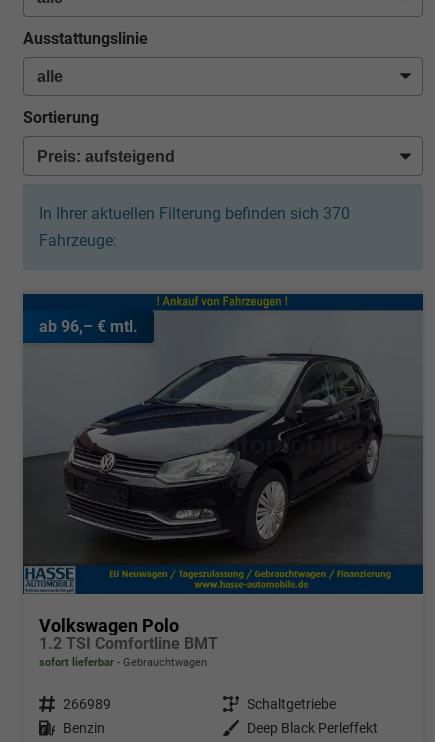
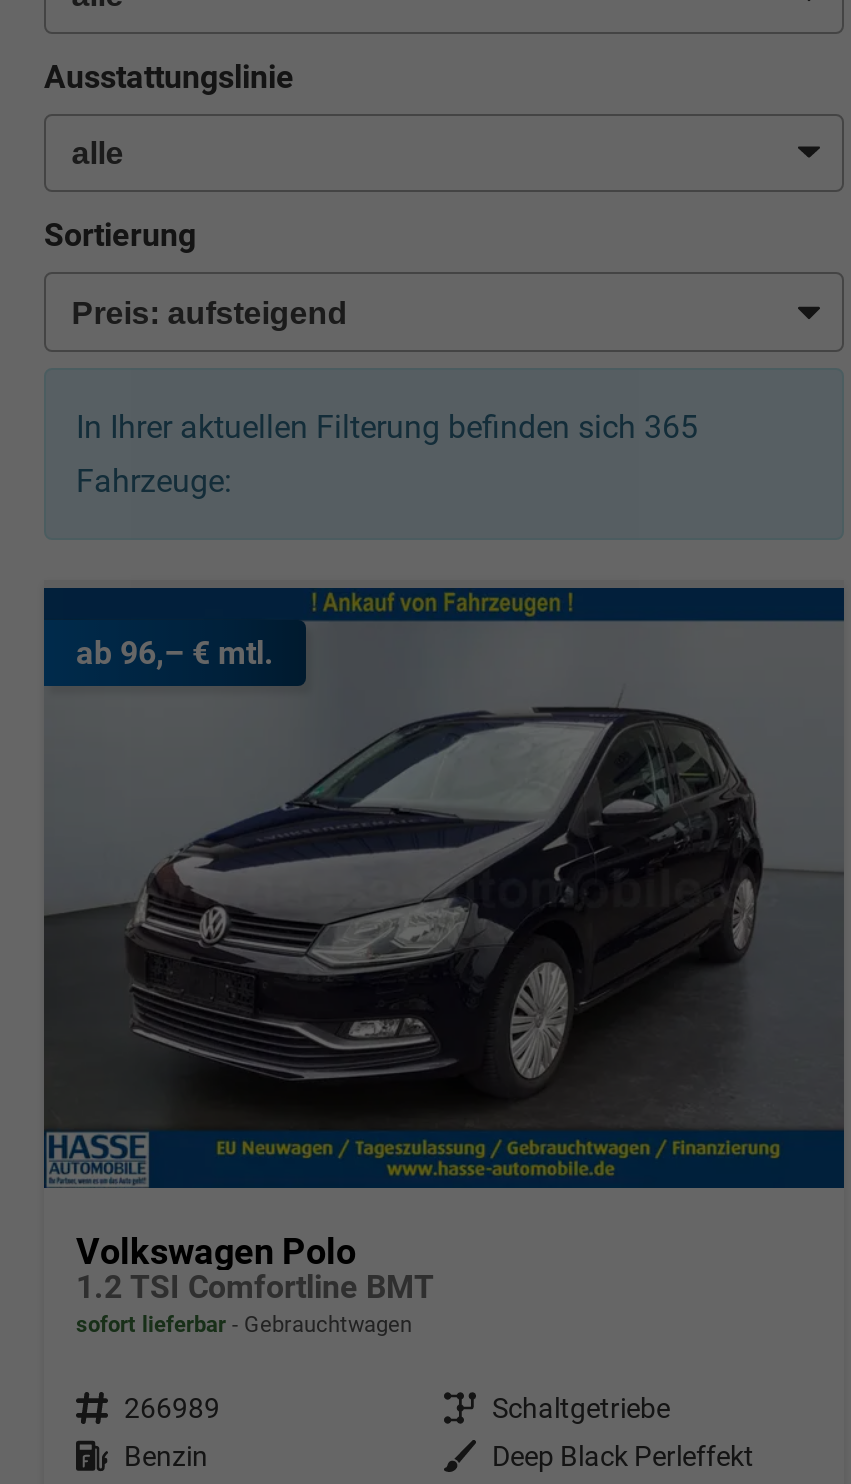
- In Ihrer aktuellen Filterung befinden sich 370
+ In Ihrer aktuellen Filterung befinden sich 365
